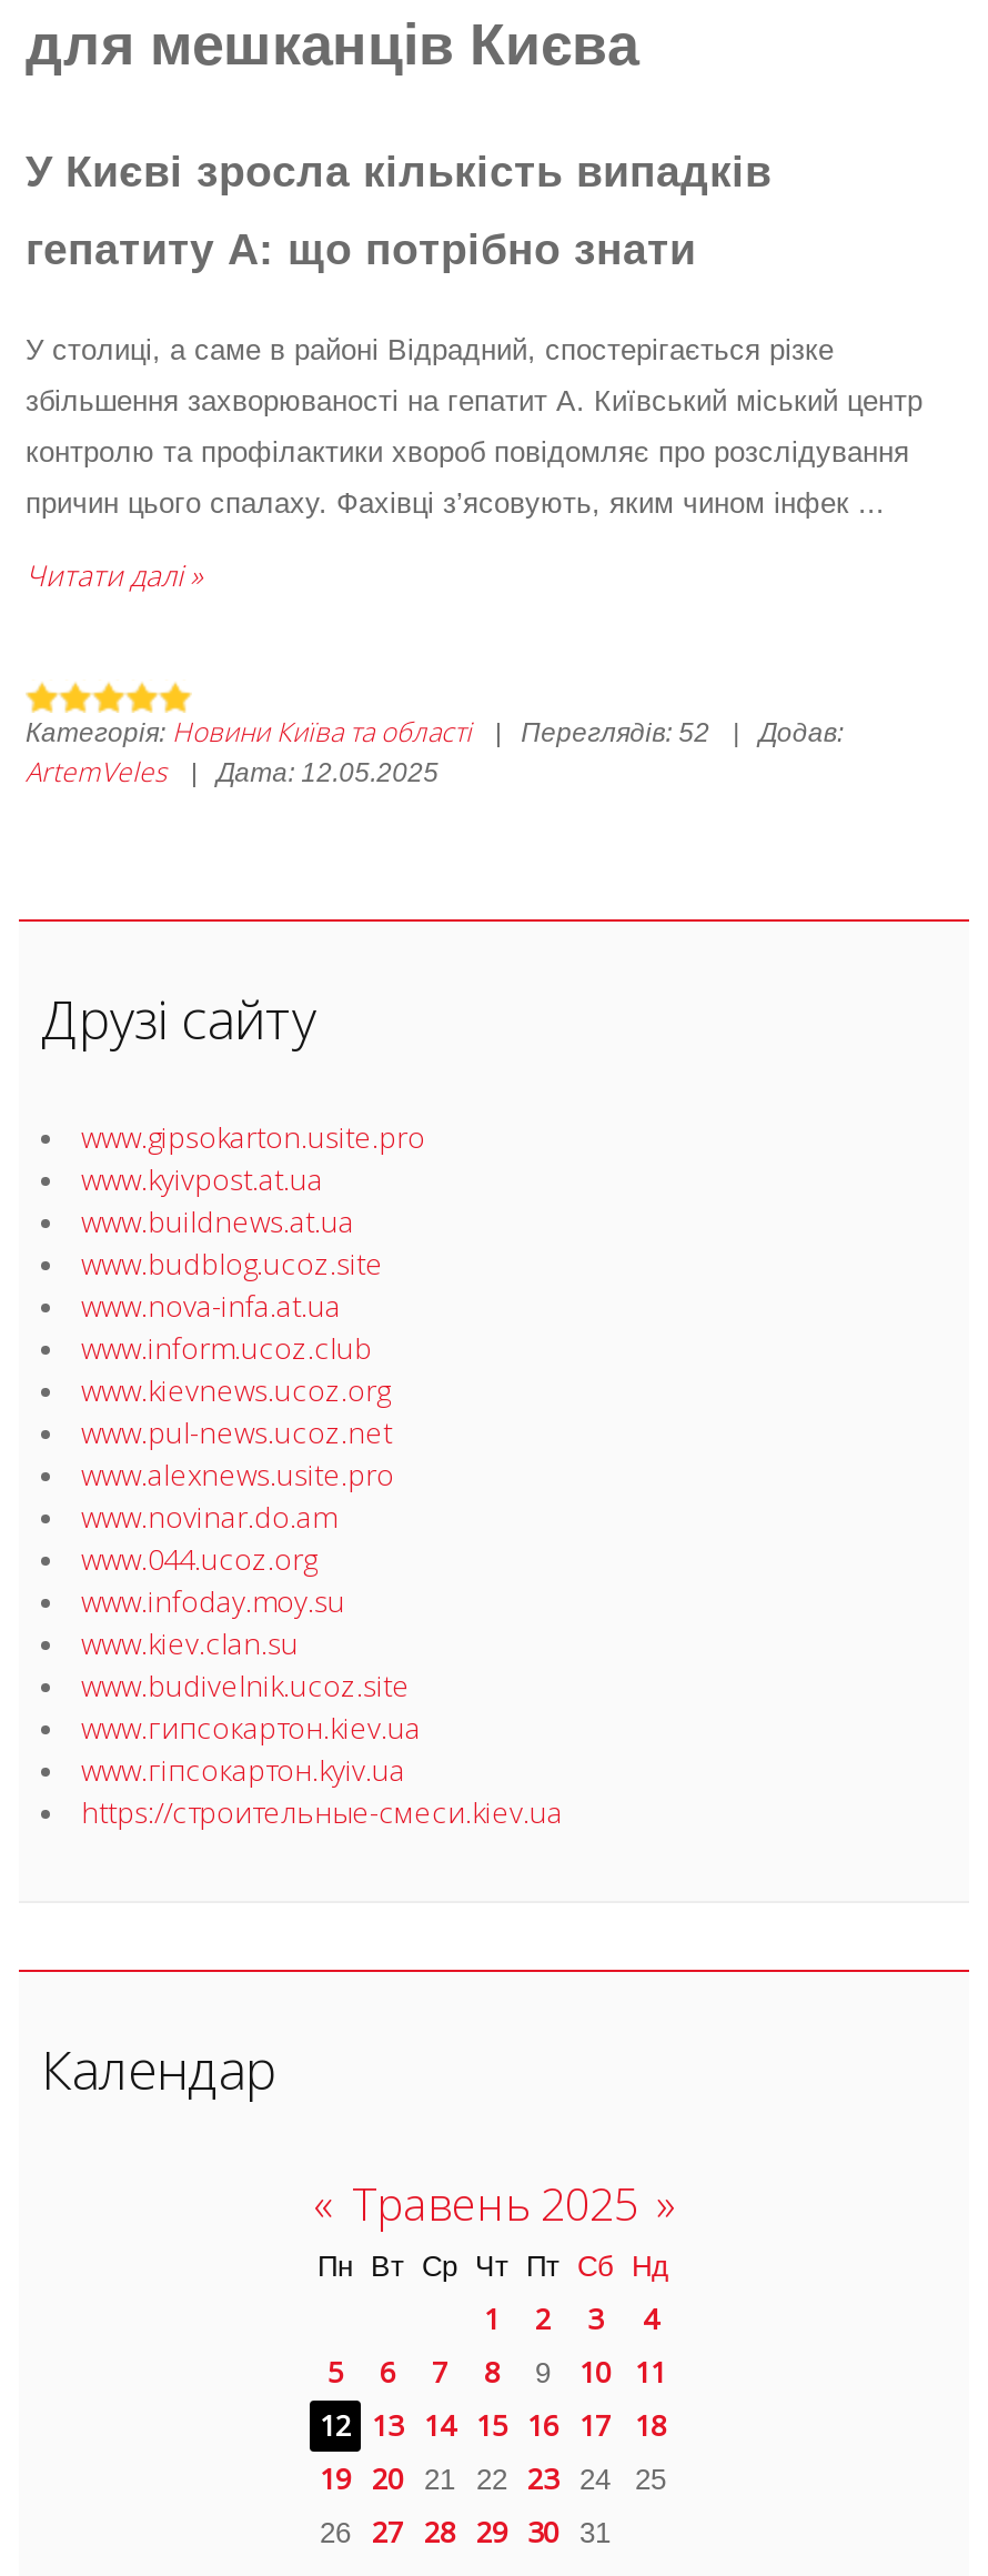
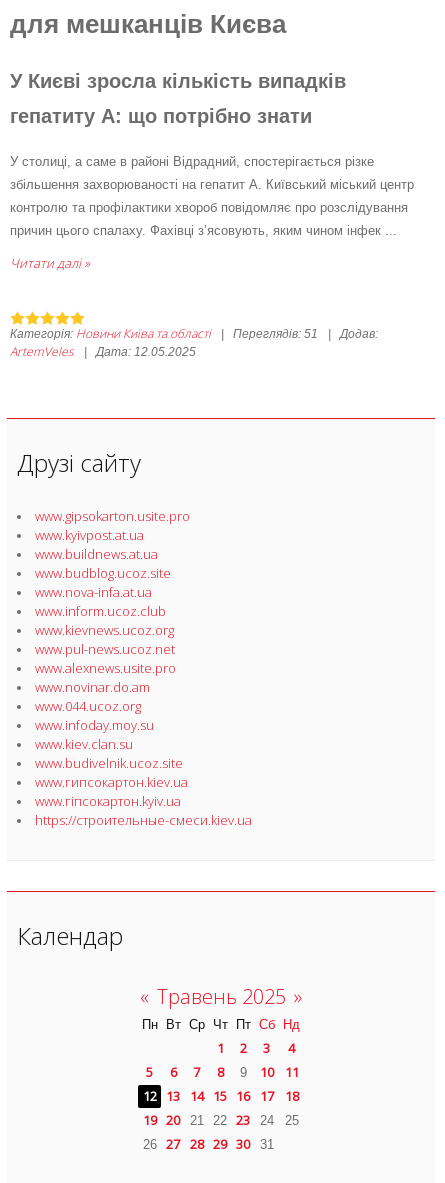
- Переглядів: 52
+ Переглядів: 51
